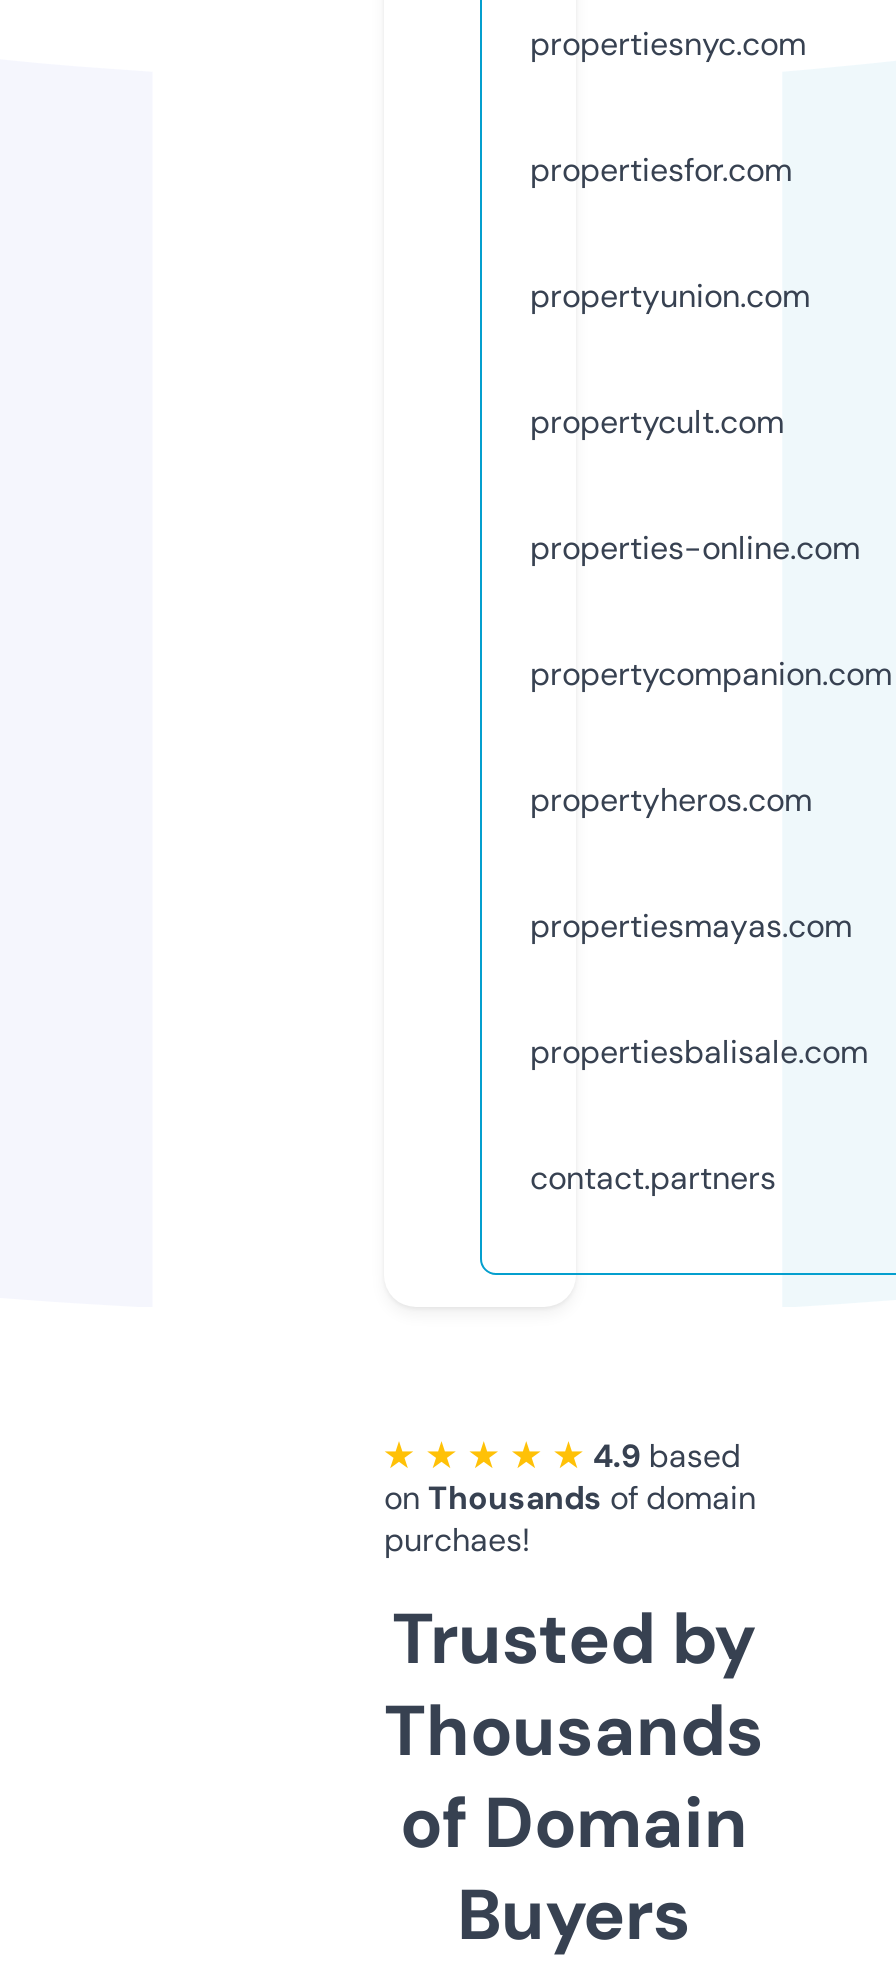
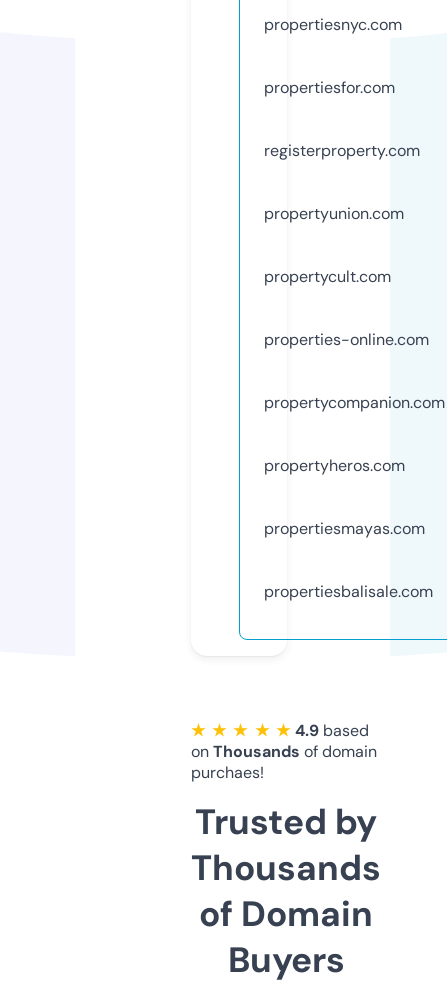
+ registerproperty.com

moved down: propertyunion.com | propertycult.com | properties-online.com | propertycompanion.com | propertyheros.com | propertiesmayas.com | propertiesbalisale.com

- contact.partners
